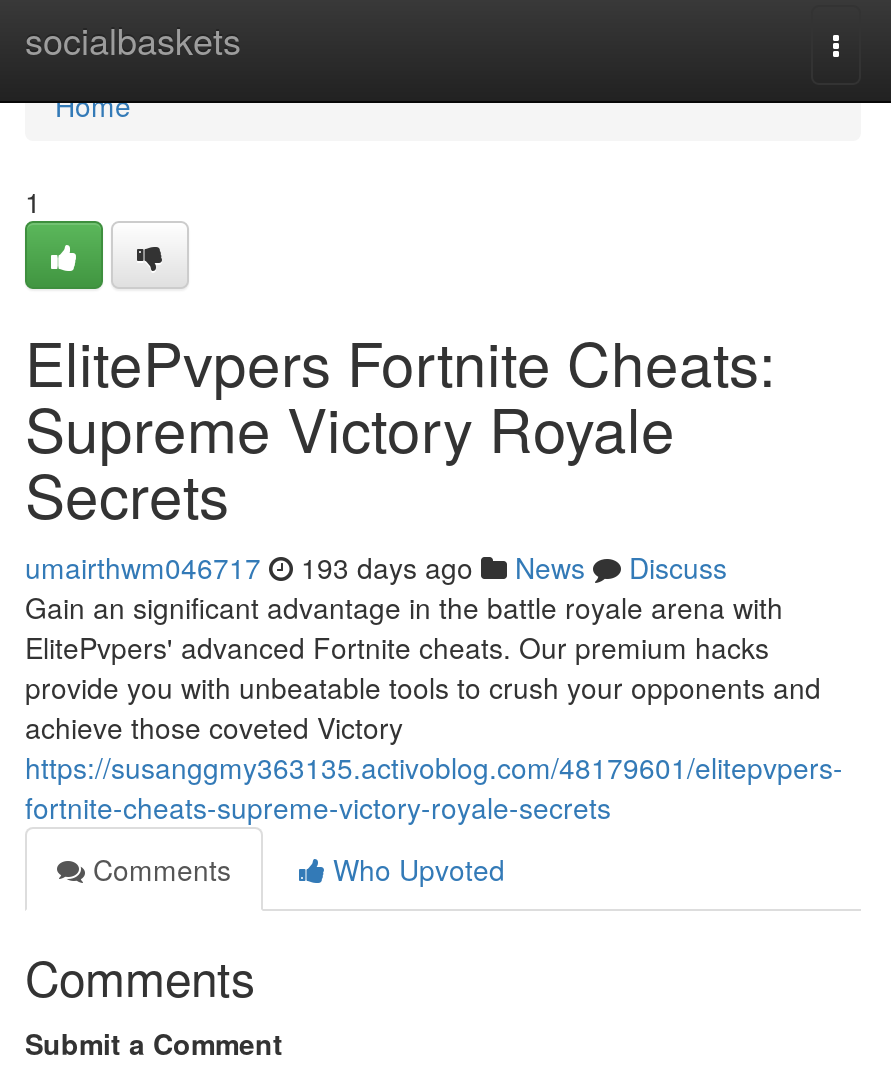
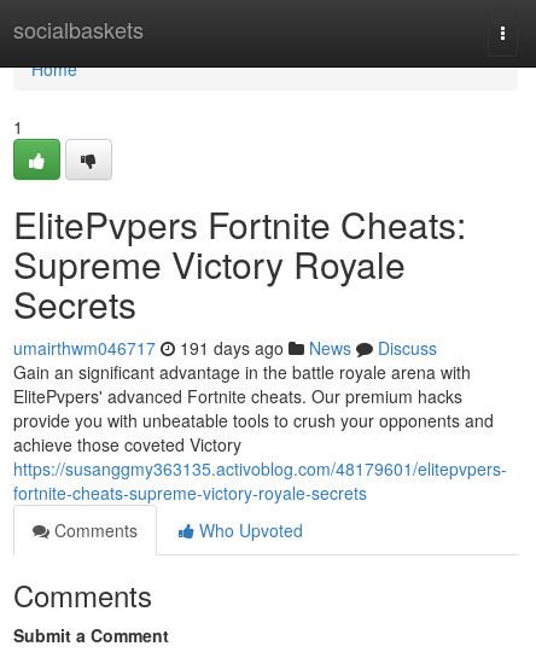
- umairthwm046717 193 days ago News Discuss
+ umairthwm046717 191 days ago News Discuss
